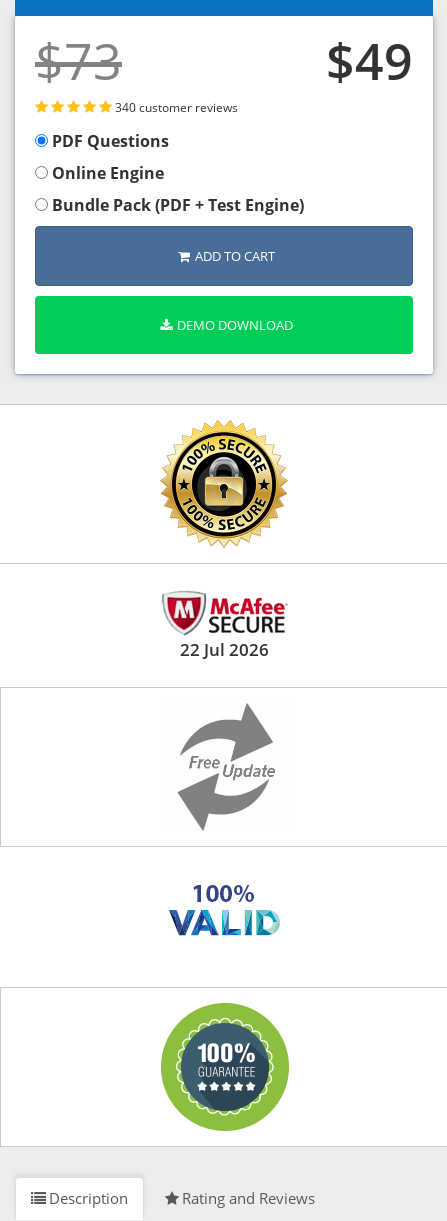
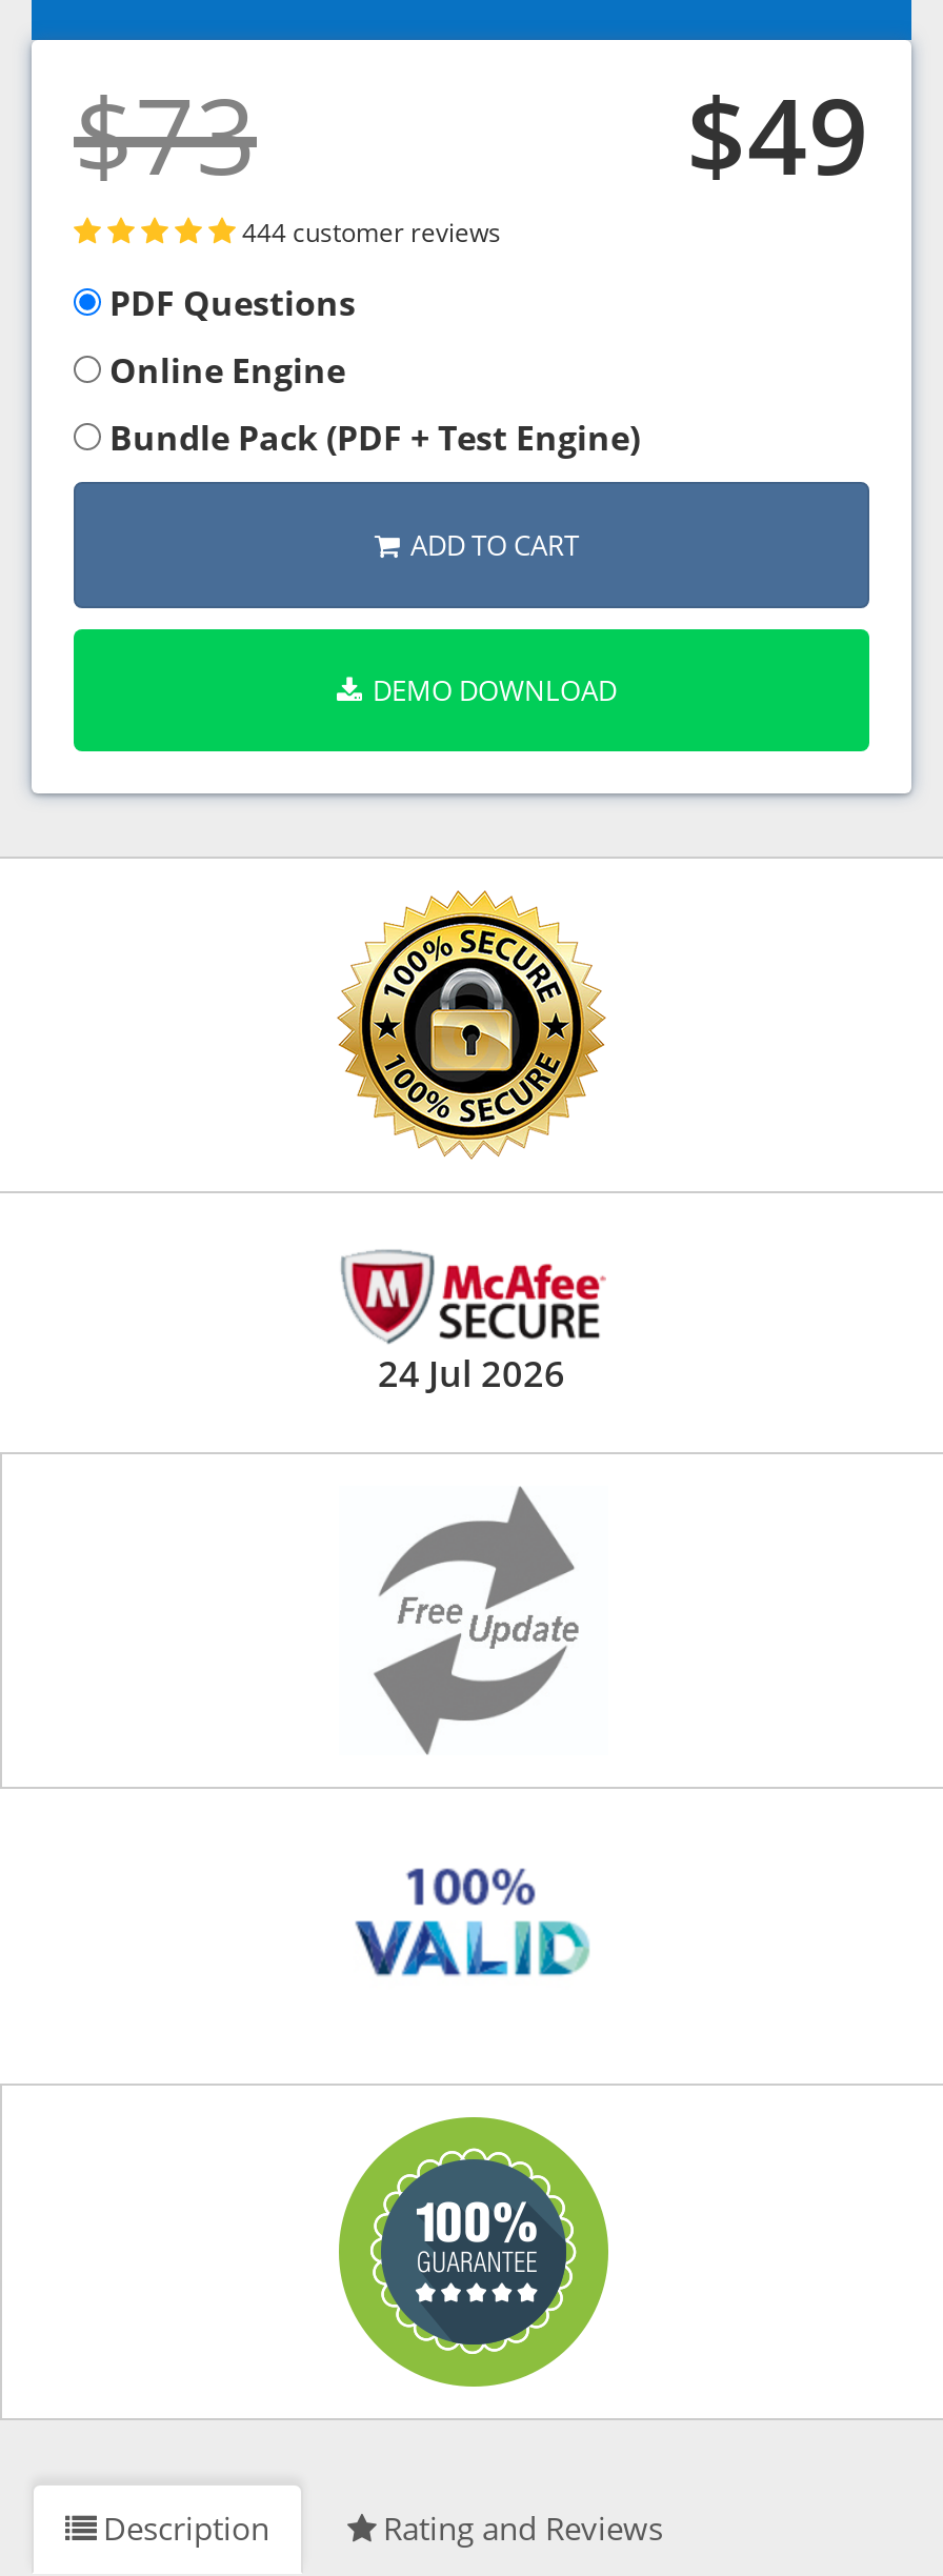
- 340 customer reviews
+ 444 customer reviews

- 22 Jul 2026
+ 24 Jul 2026
